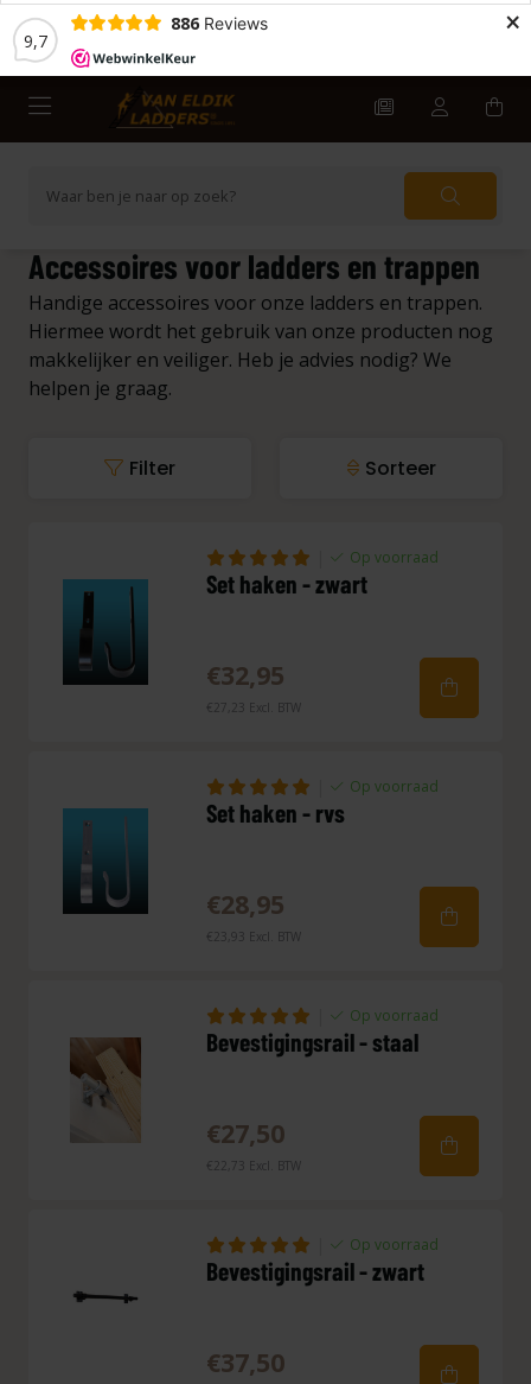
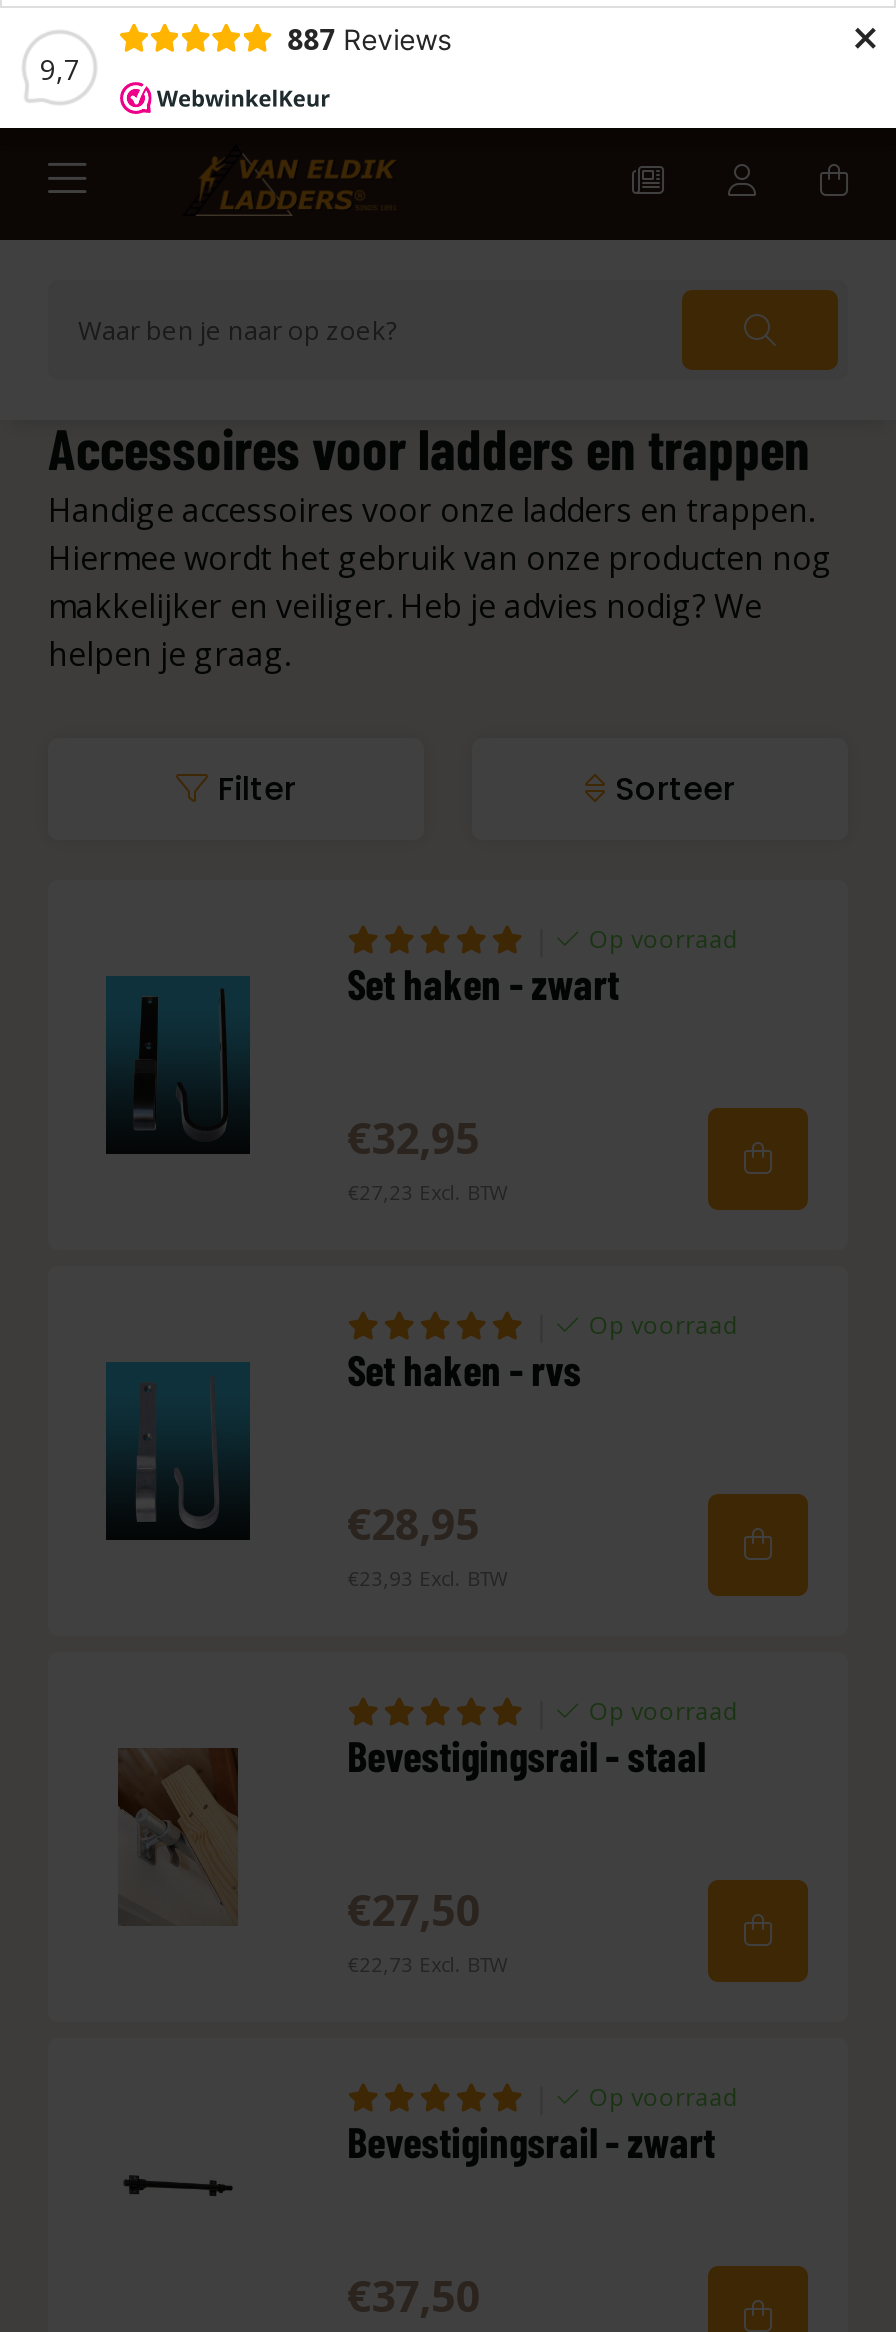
- 886 Reviews
+ 887 Reviews
